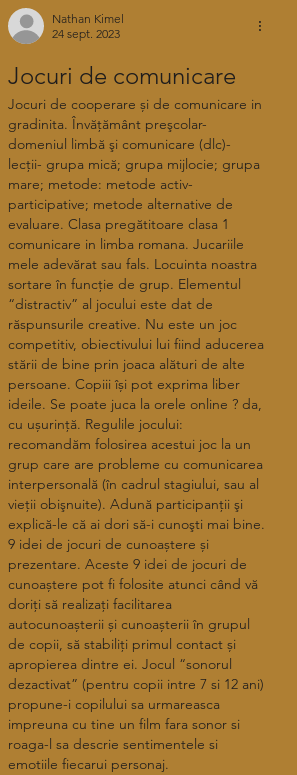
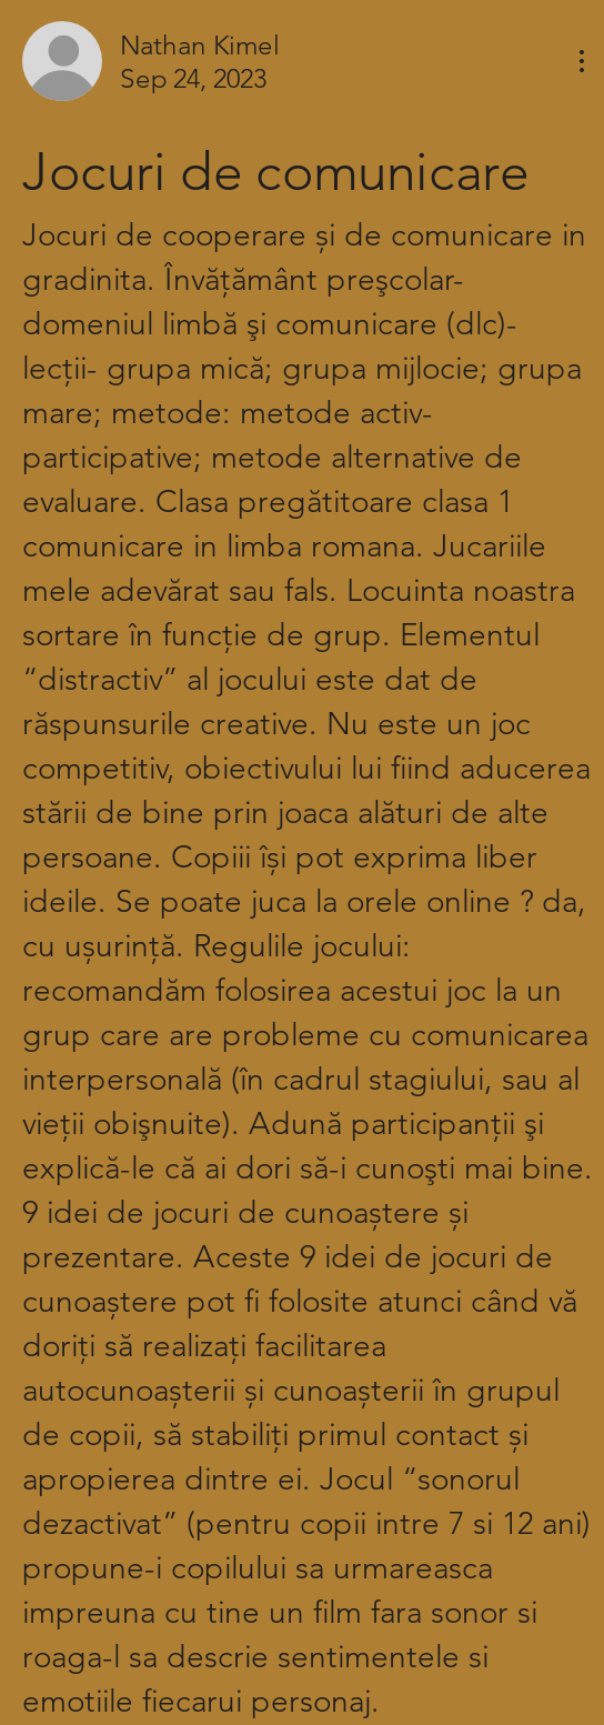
- 24 sept. 2023
+ Sep 24, 2023
